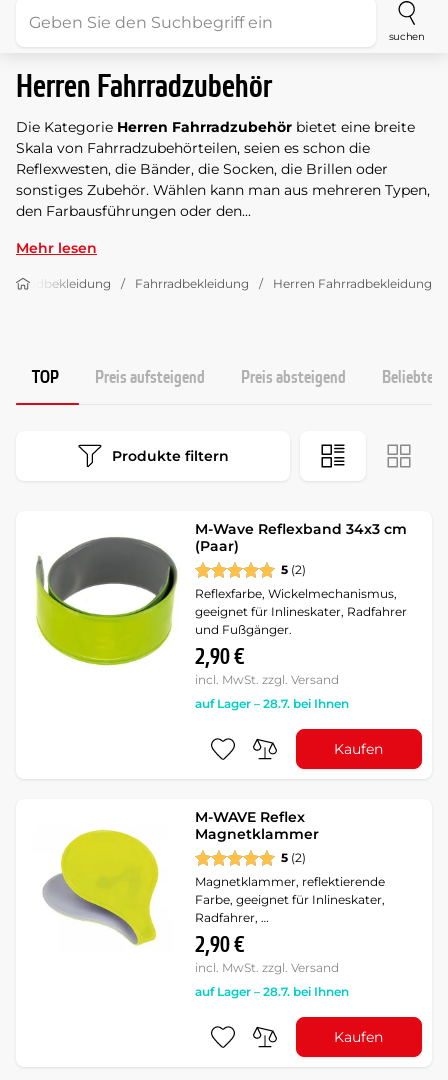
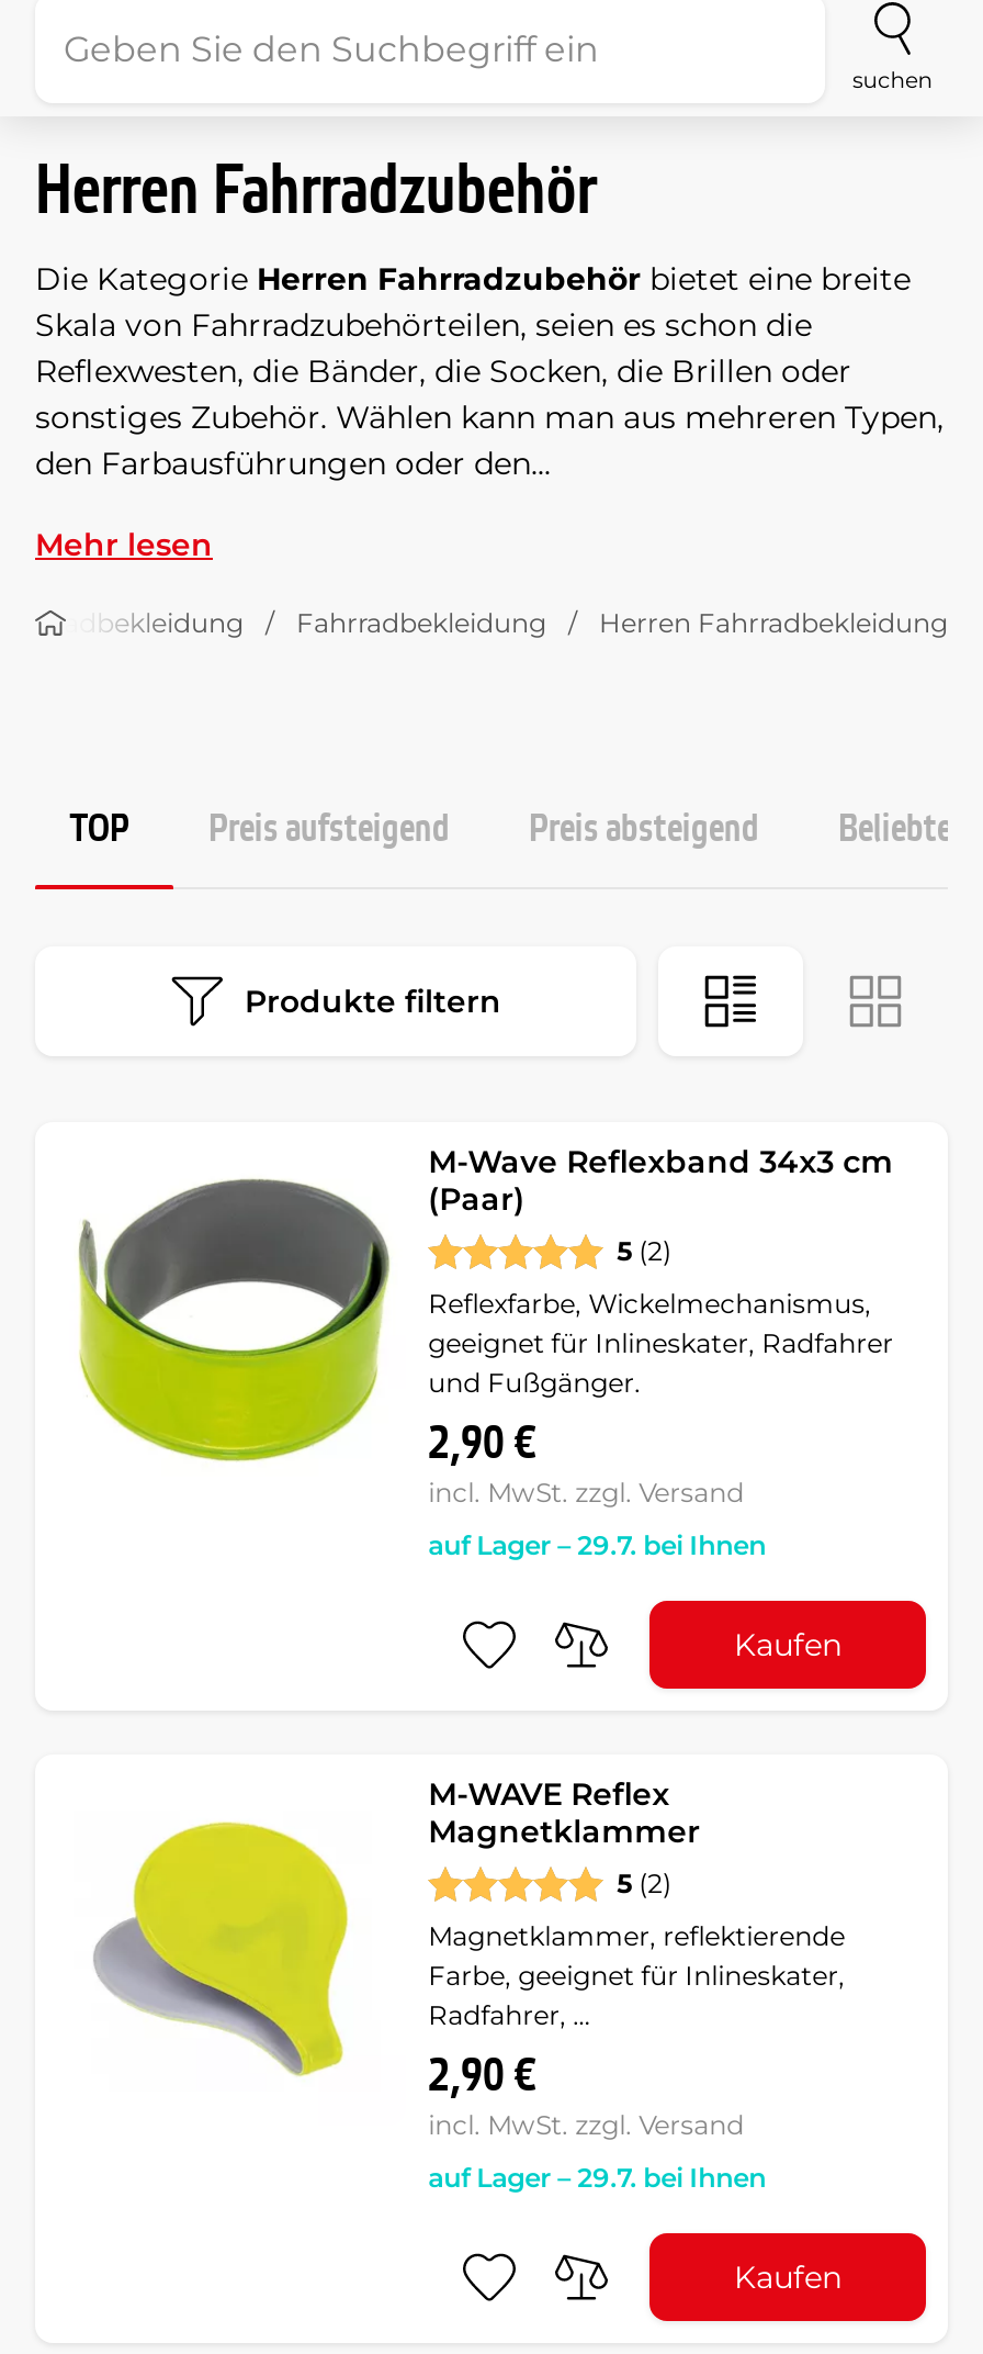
- auf Lager – 28.7. bei Ihnen
+ auf Lager – 29.7. bei Ihnen

- auf Lager – 28.7. bei Ihnen
+ auf Lager – 29.7. bei Ihnen
